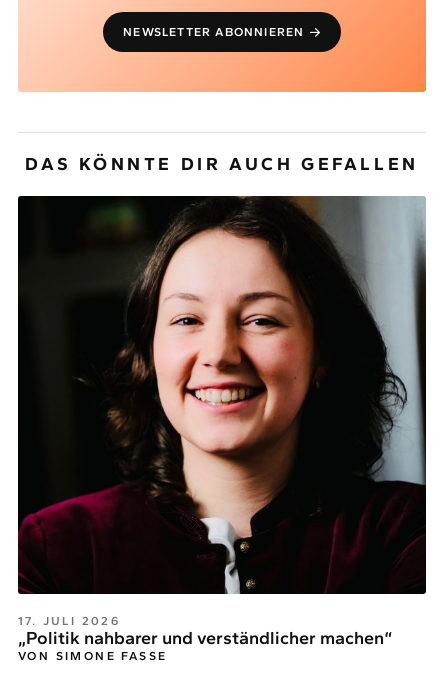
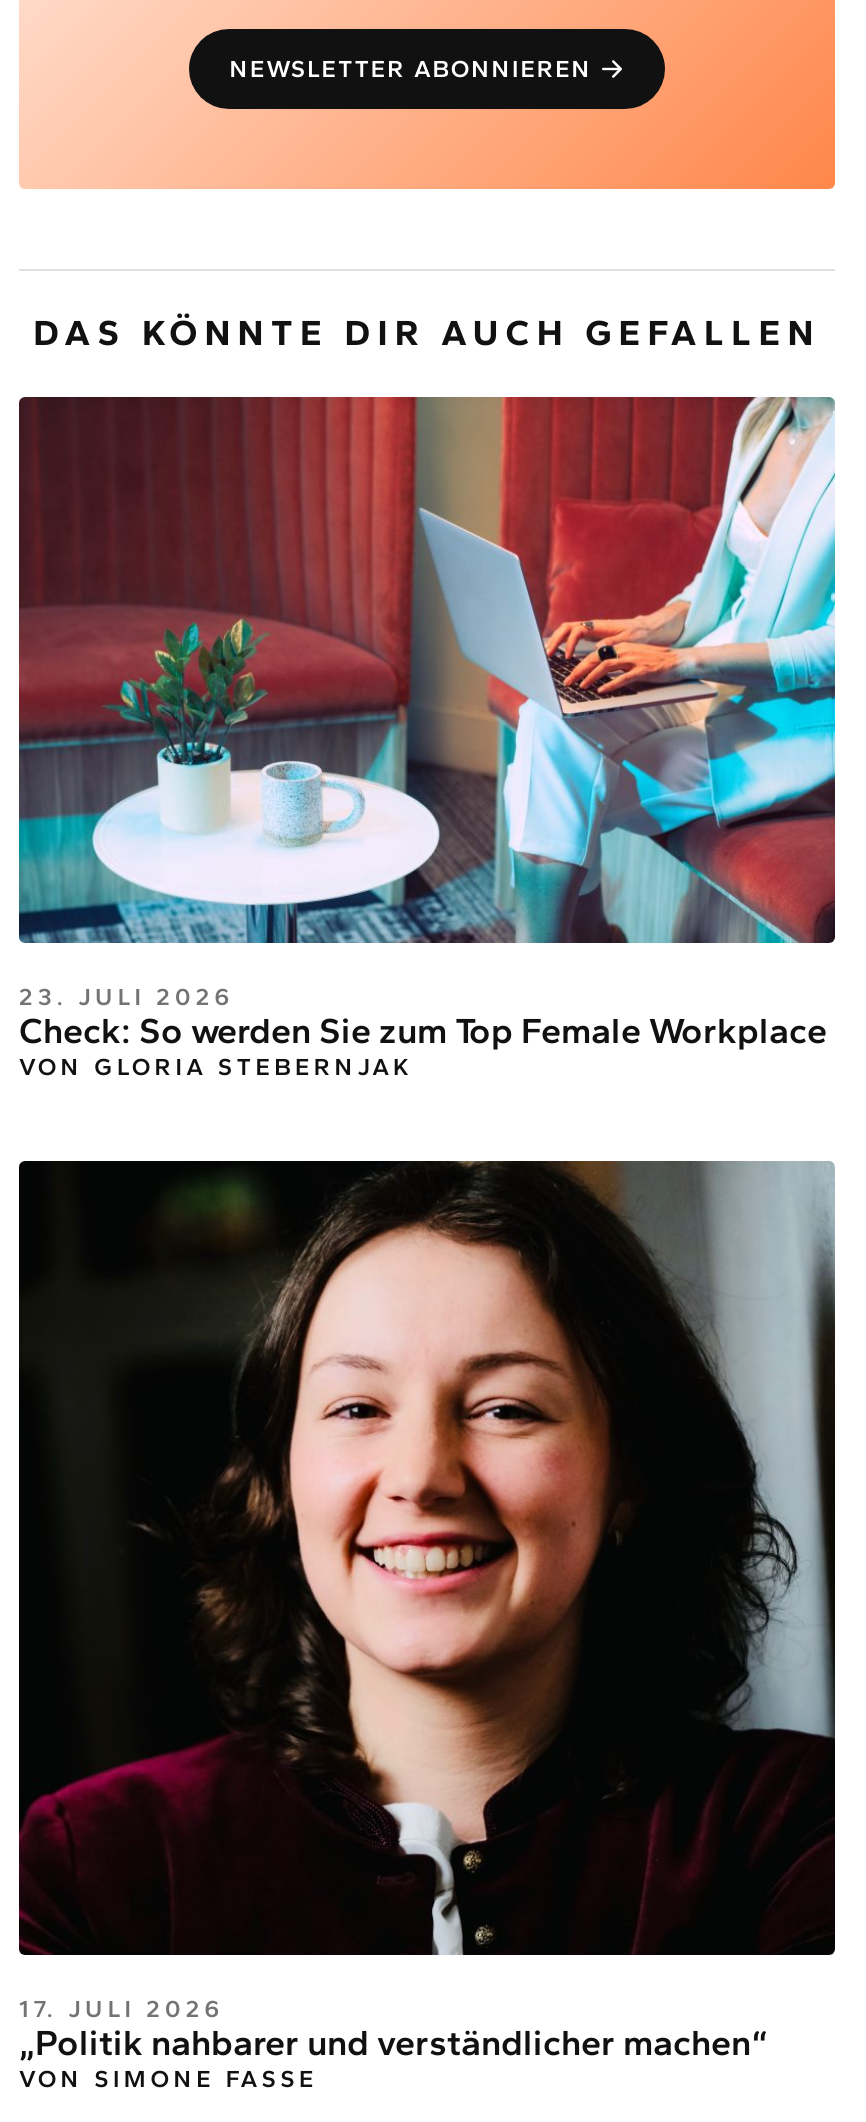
+ [image]
+ 23. JULI 2026
+ Check: So werden Sie zum Top Female Workplace
+ VON GLORIA STEBERNJAK
